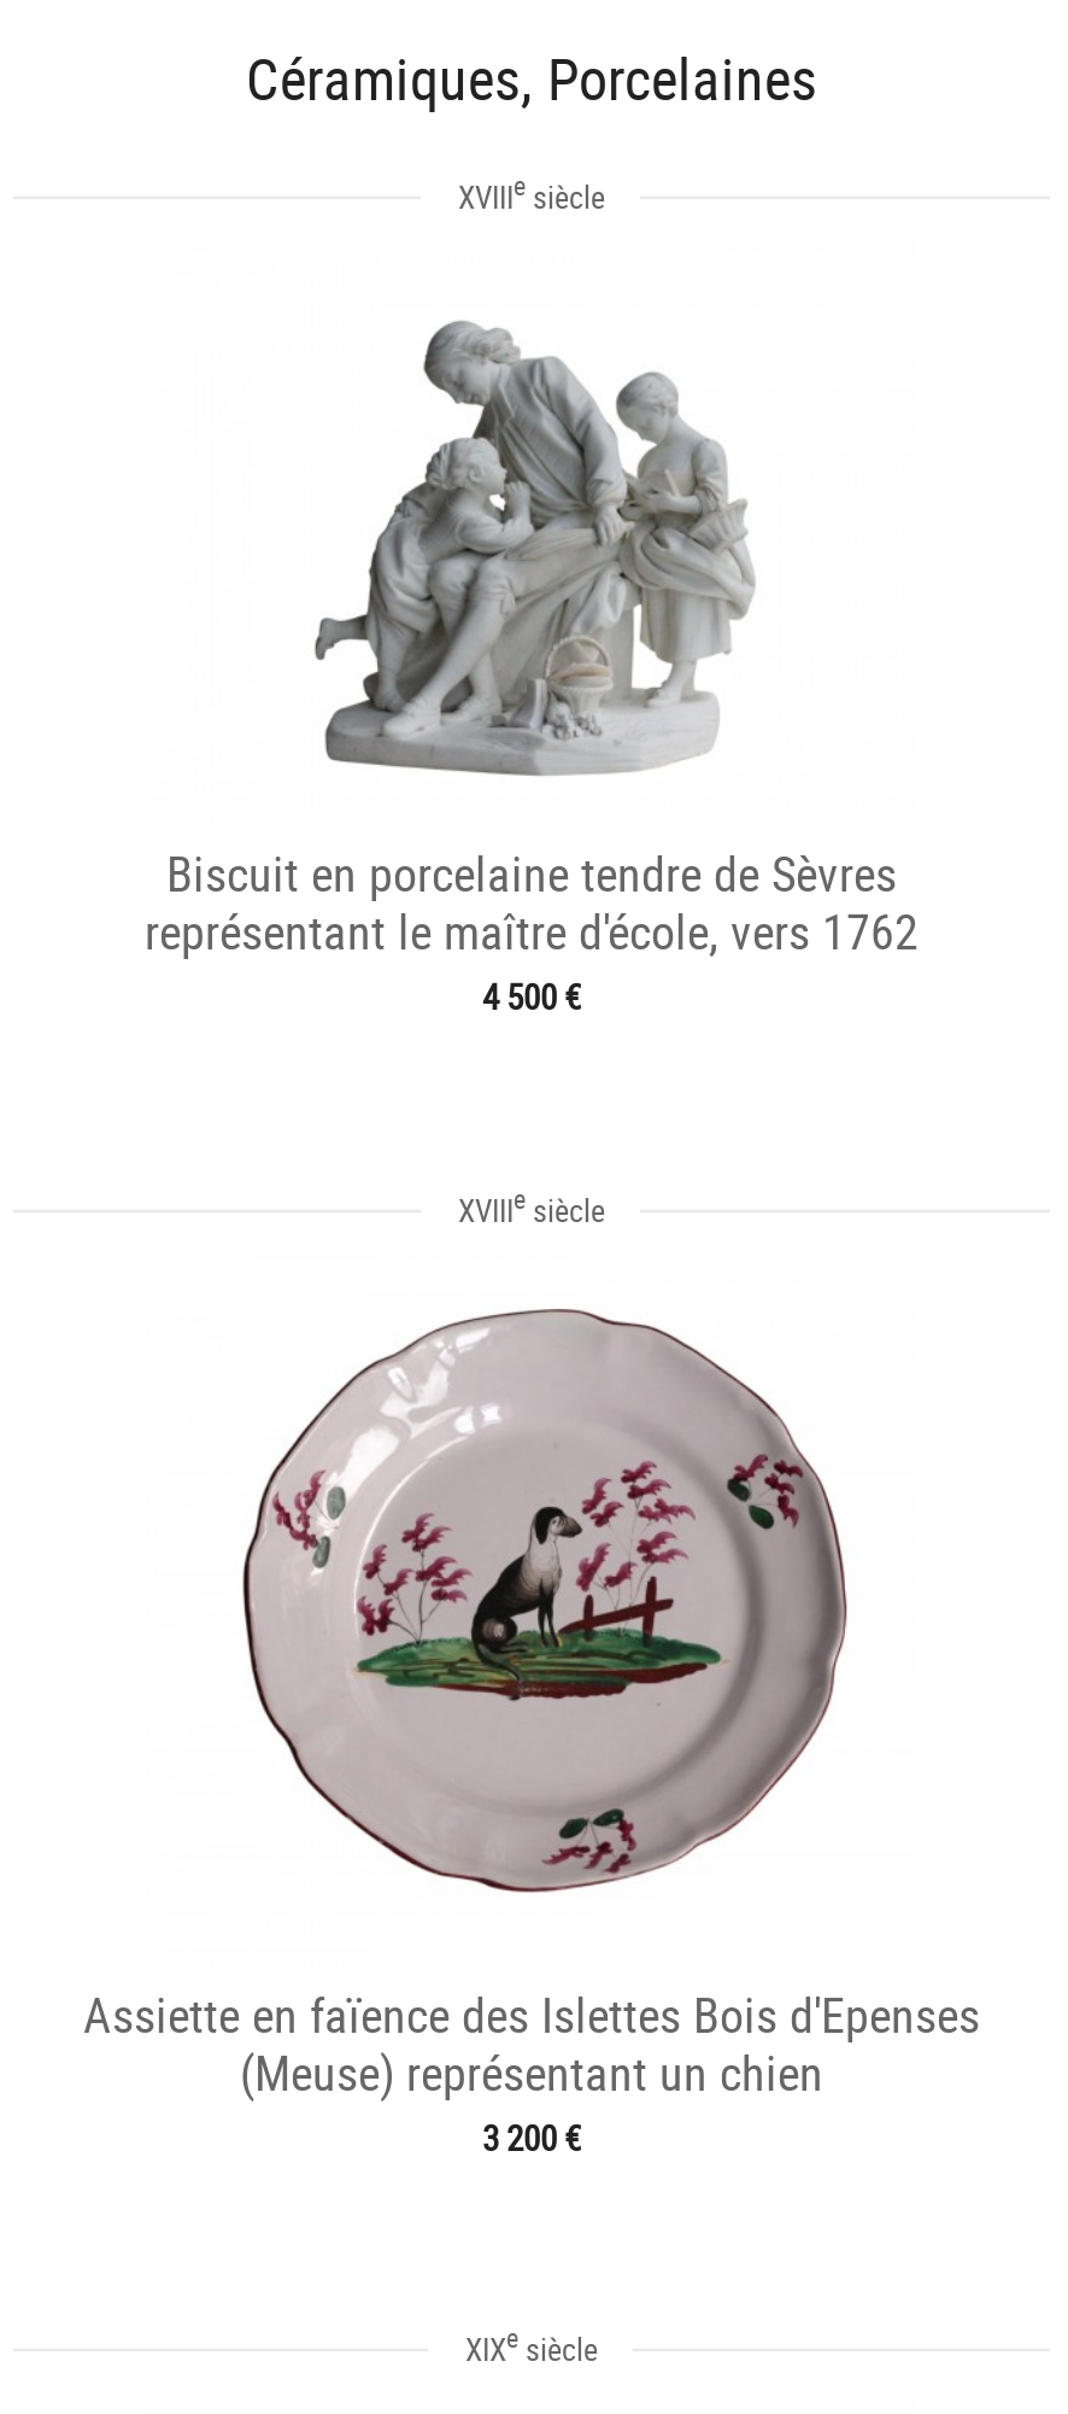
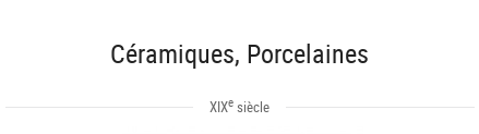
- XVIIIe siècle

- [image]
- Biscuit en porcelaine tendre de Sèvres
- représentant le maître d'école, vers 1762
- 4 500 €

- XVIIIe siècle

- [image]
- Assiette en faïence des Islettes Bois d'Epenses
- (Meuse) représentant un chien
- 3 200 €
